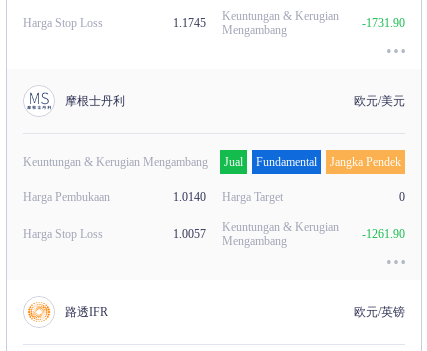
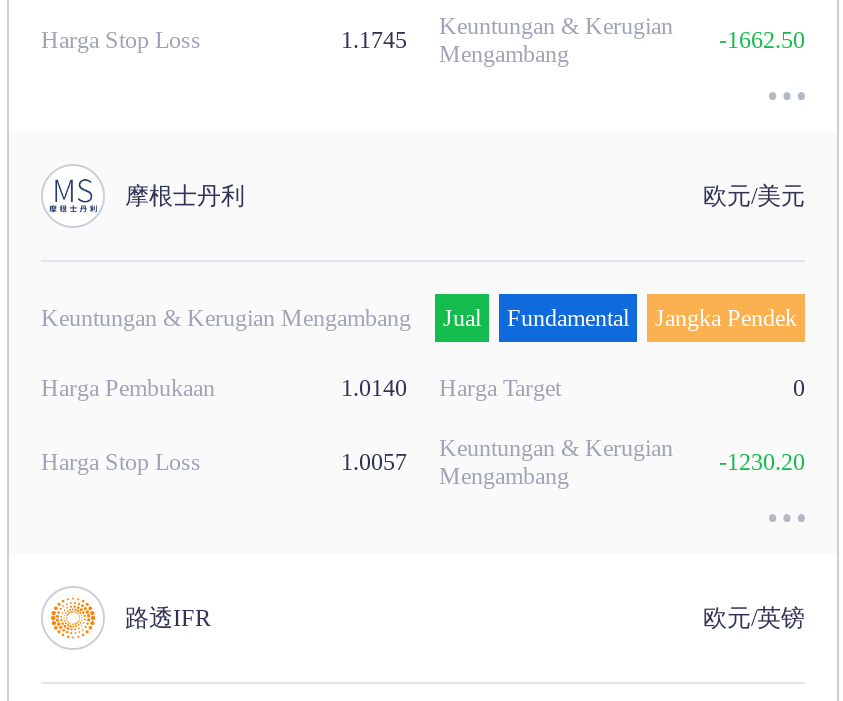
- 1.1745 Keuntungan & Kerugian Mengambang -1731.90
+ 1.1745 Keuntungan & Kerugian Mengambang -1662.50

- 1.0057 Keuntungan & Kerugian Mengambang -1261.90
+ 1.0057 Keuntungan & Kerugian Mengambang -1230.20
